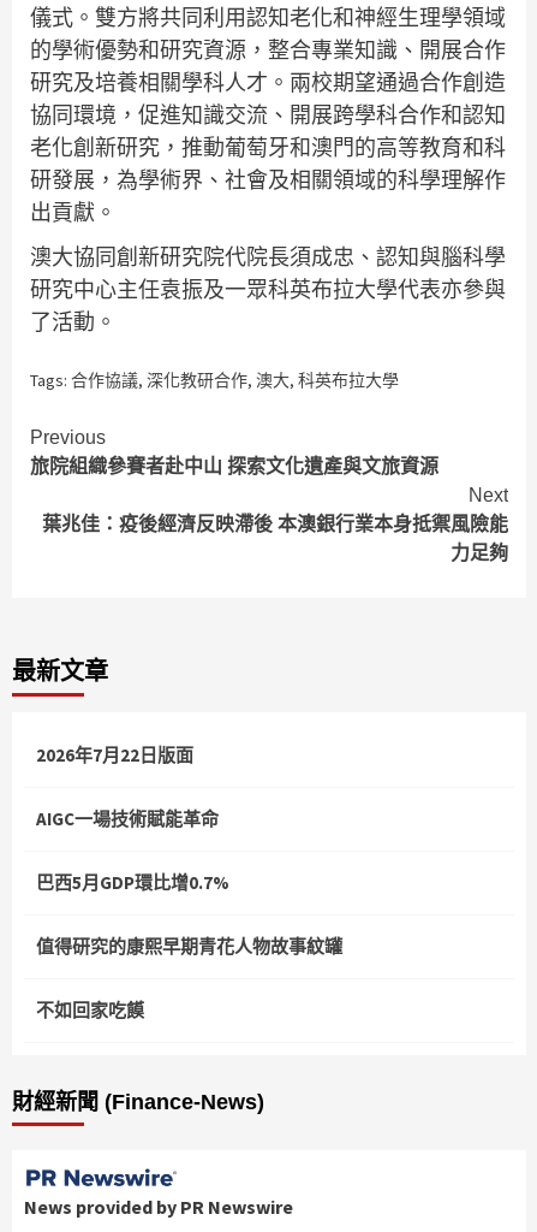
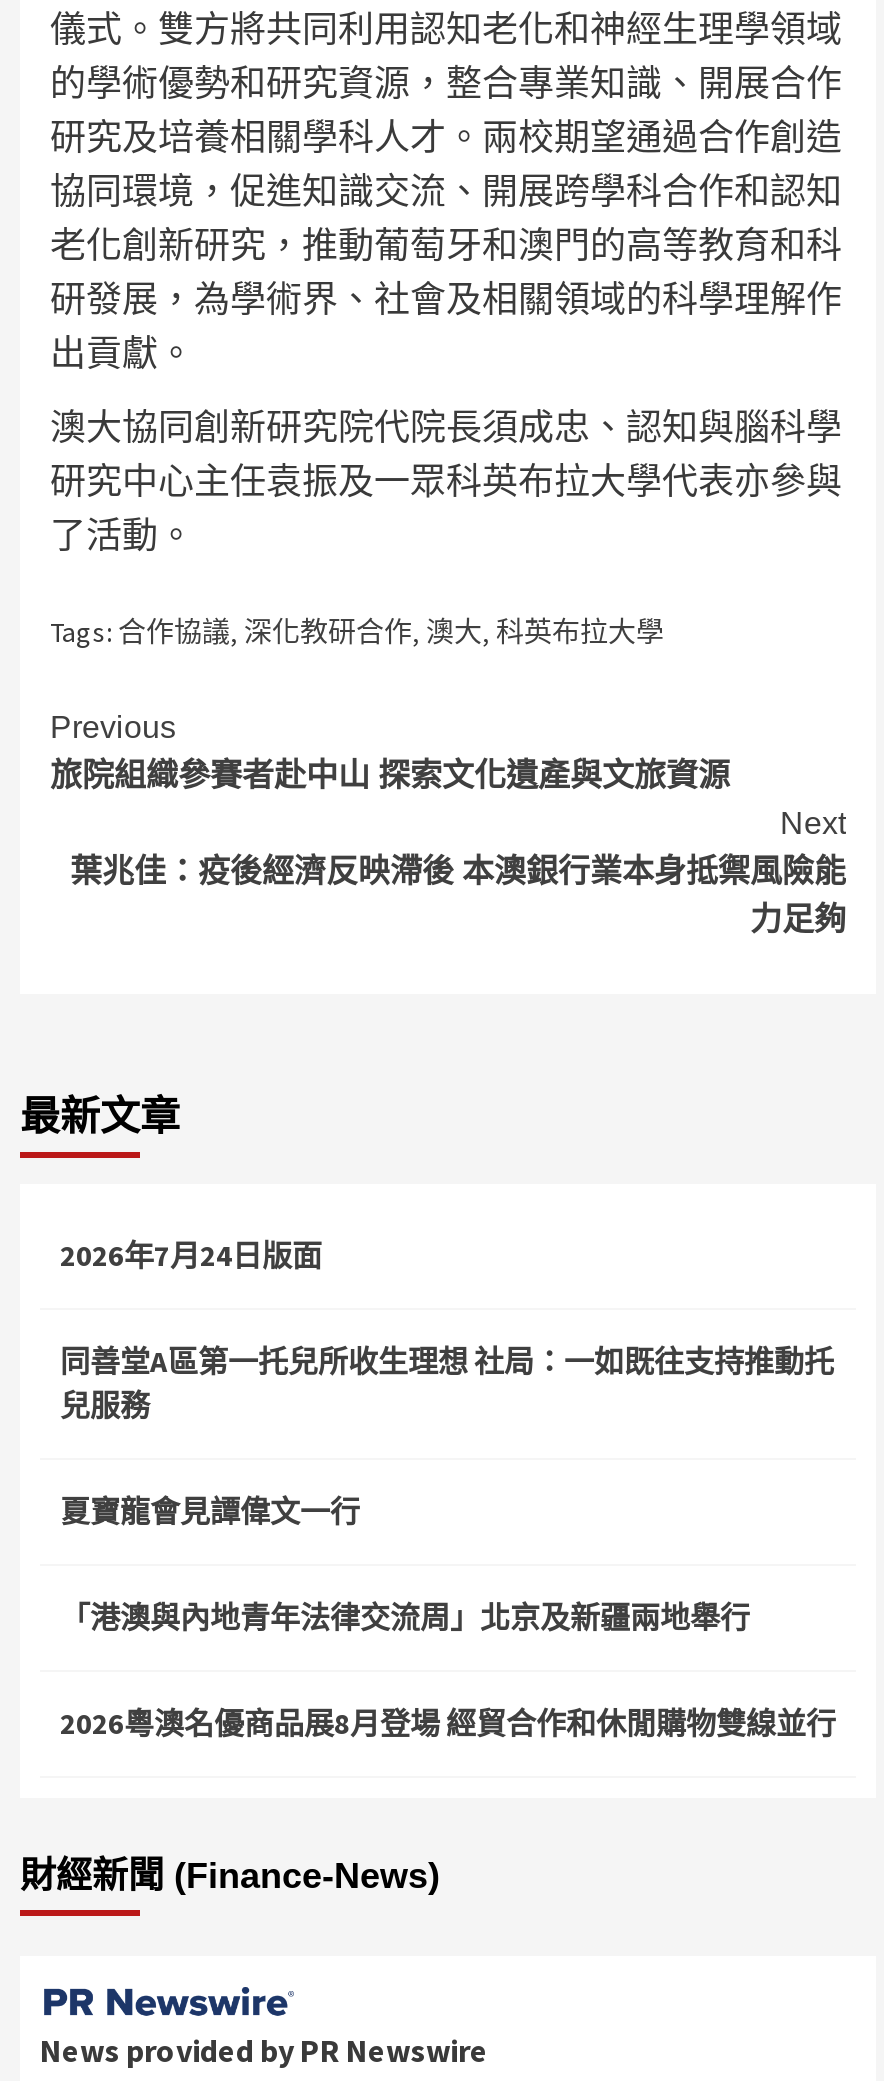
- 2026年7月22日版面
+ 2026年7月24日版面

- AIGC一場技術賦能革命
+ 同善堂A區第一托兒所收生理想 社局：一如既往支持推動托
+ 兒服務

- 巴西5月GDP環比增0.7%
+ 夏寶龍會見譚偉文一行

- 值得研究的康熙早期青花人物故事紋罐
+ 「港澳與內地青年法律交流周」北京及新疆兩地舉行

- 不如回家吃饃
+ 2026粵澳名優商品展8月登場 經貿合作和休閒購物雙線並行
